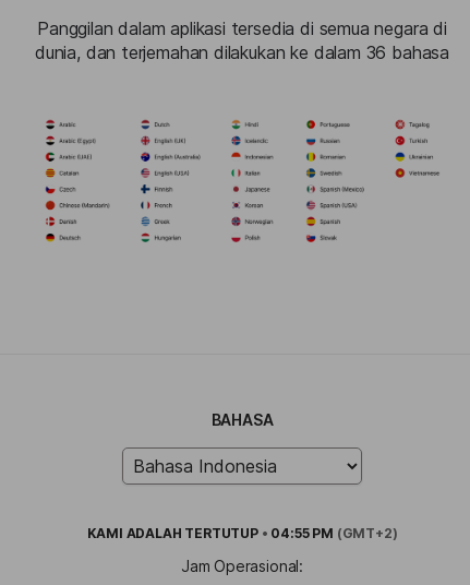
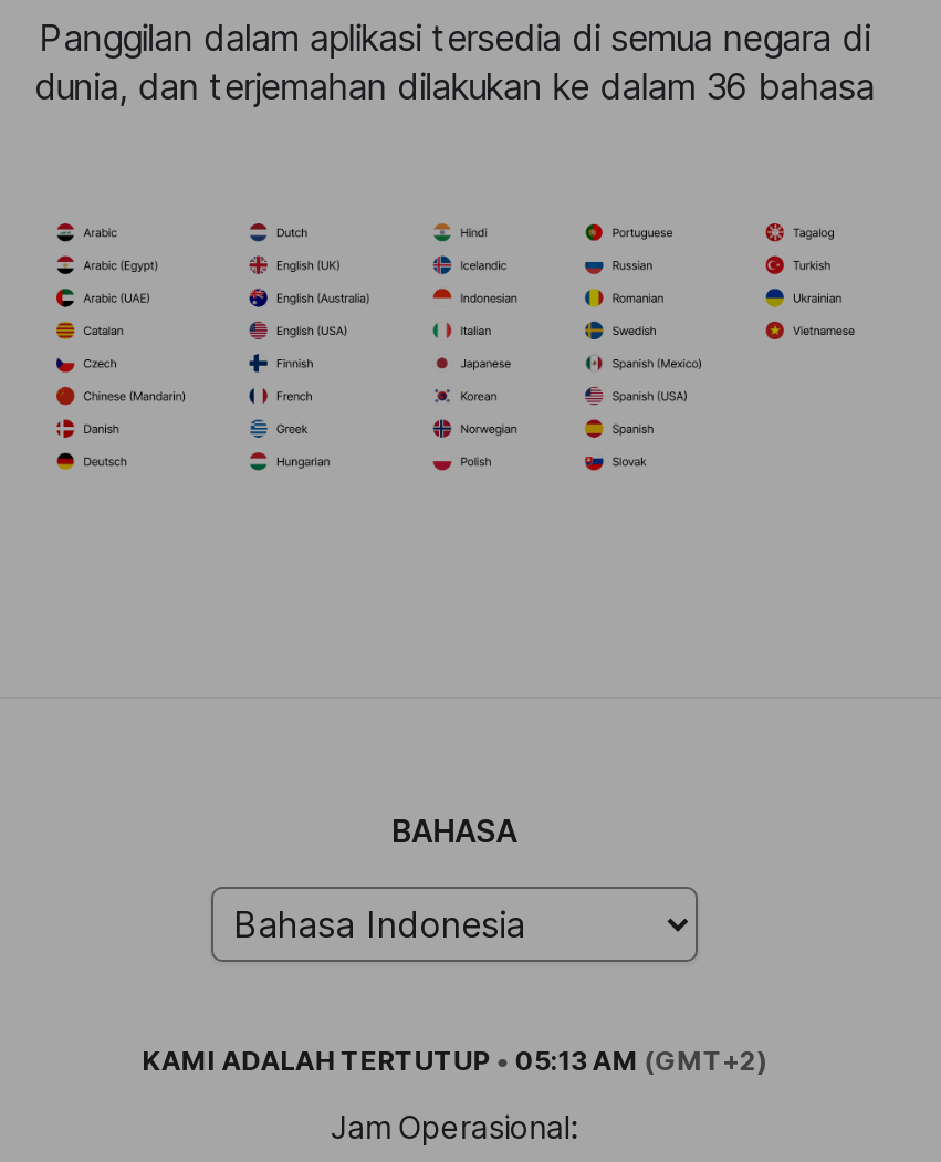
- KAMI ADALAH TERTUTUP • 04:55 PM (GMT+2)
+ KAMI ADALAH TERTUTUP • 05:13 AM (GMT+2)
